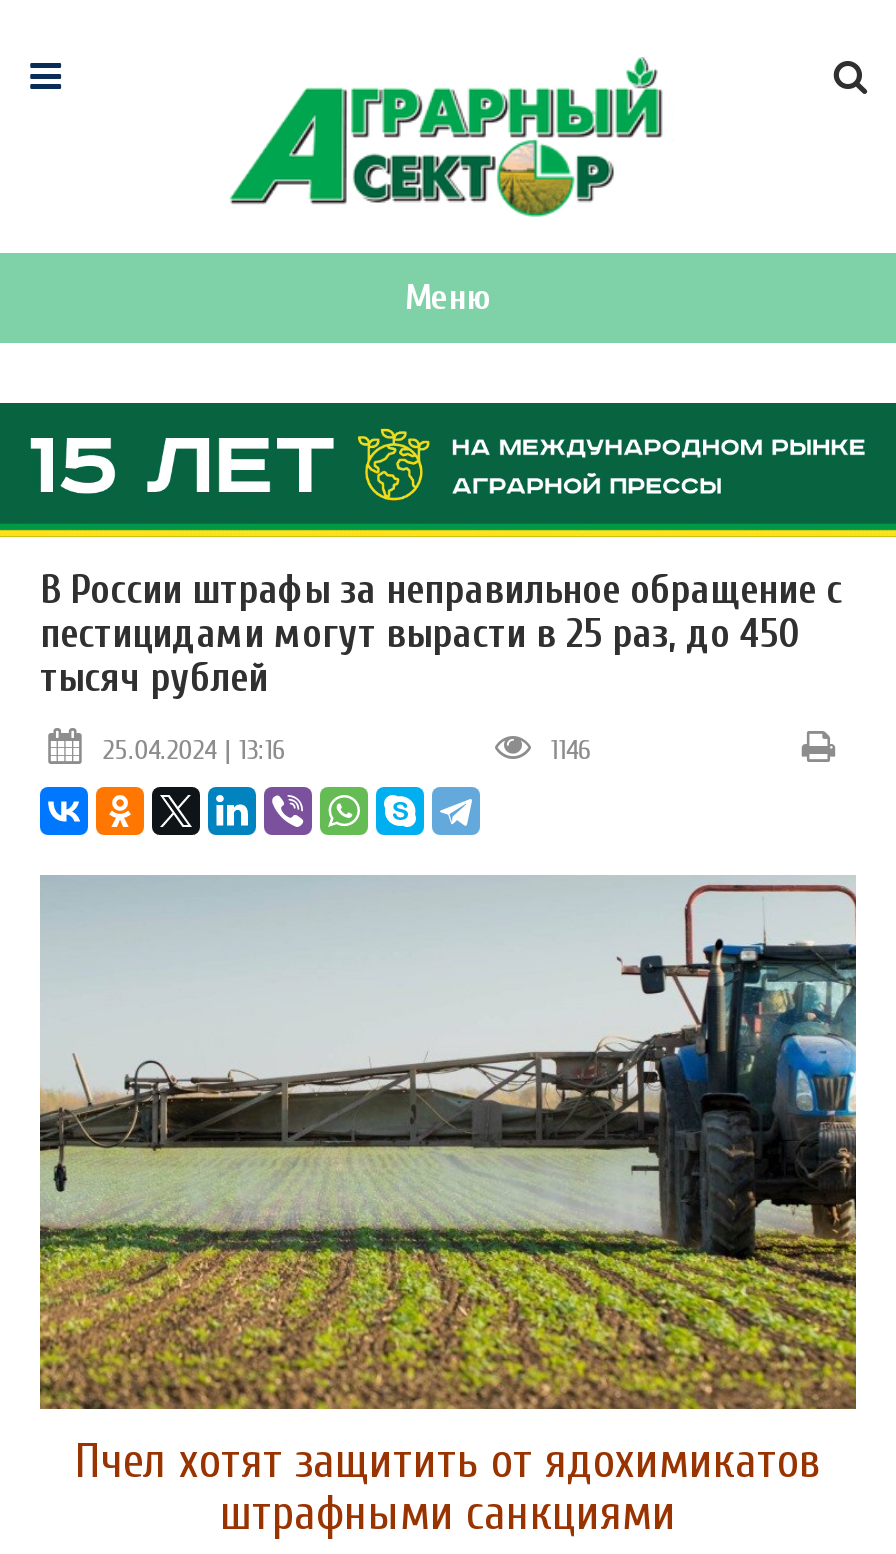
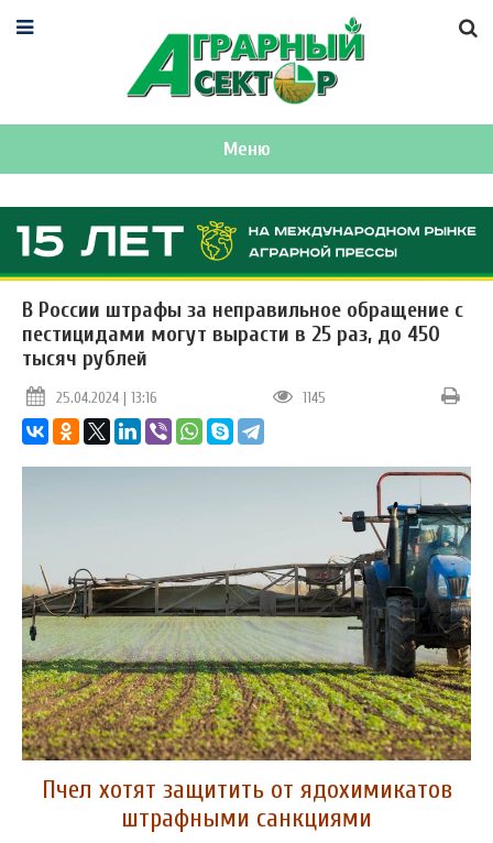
- 1146
+ 1145
